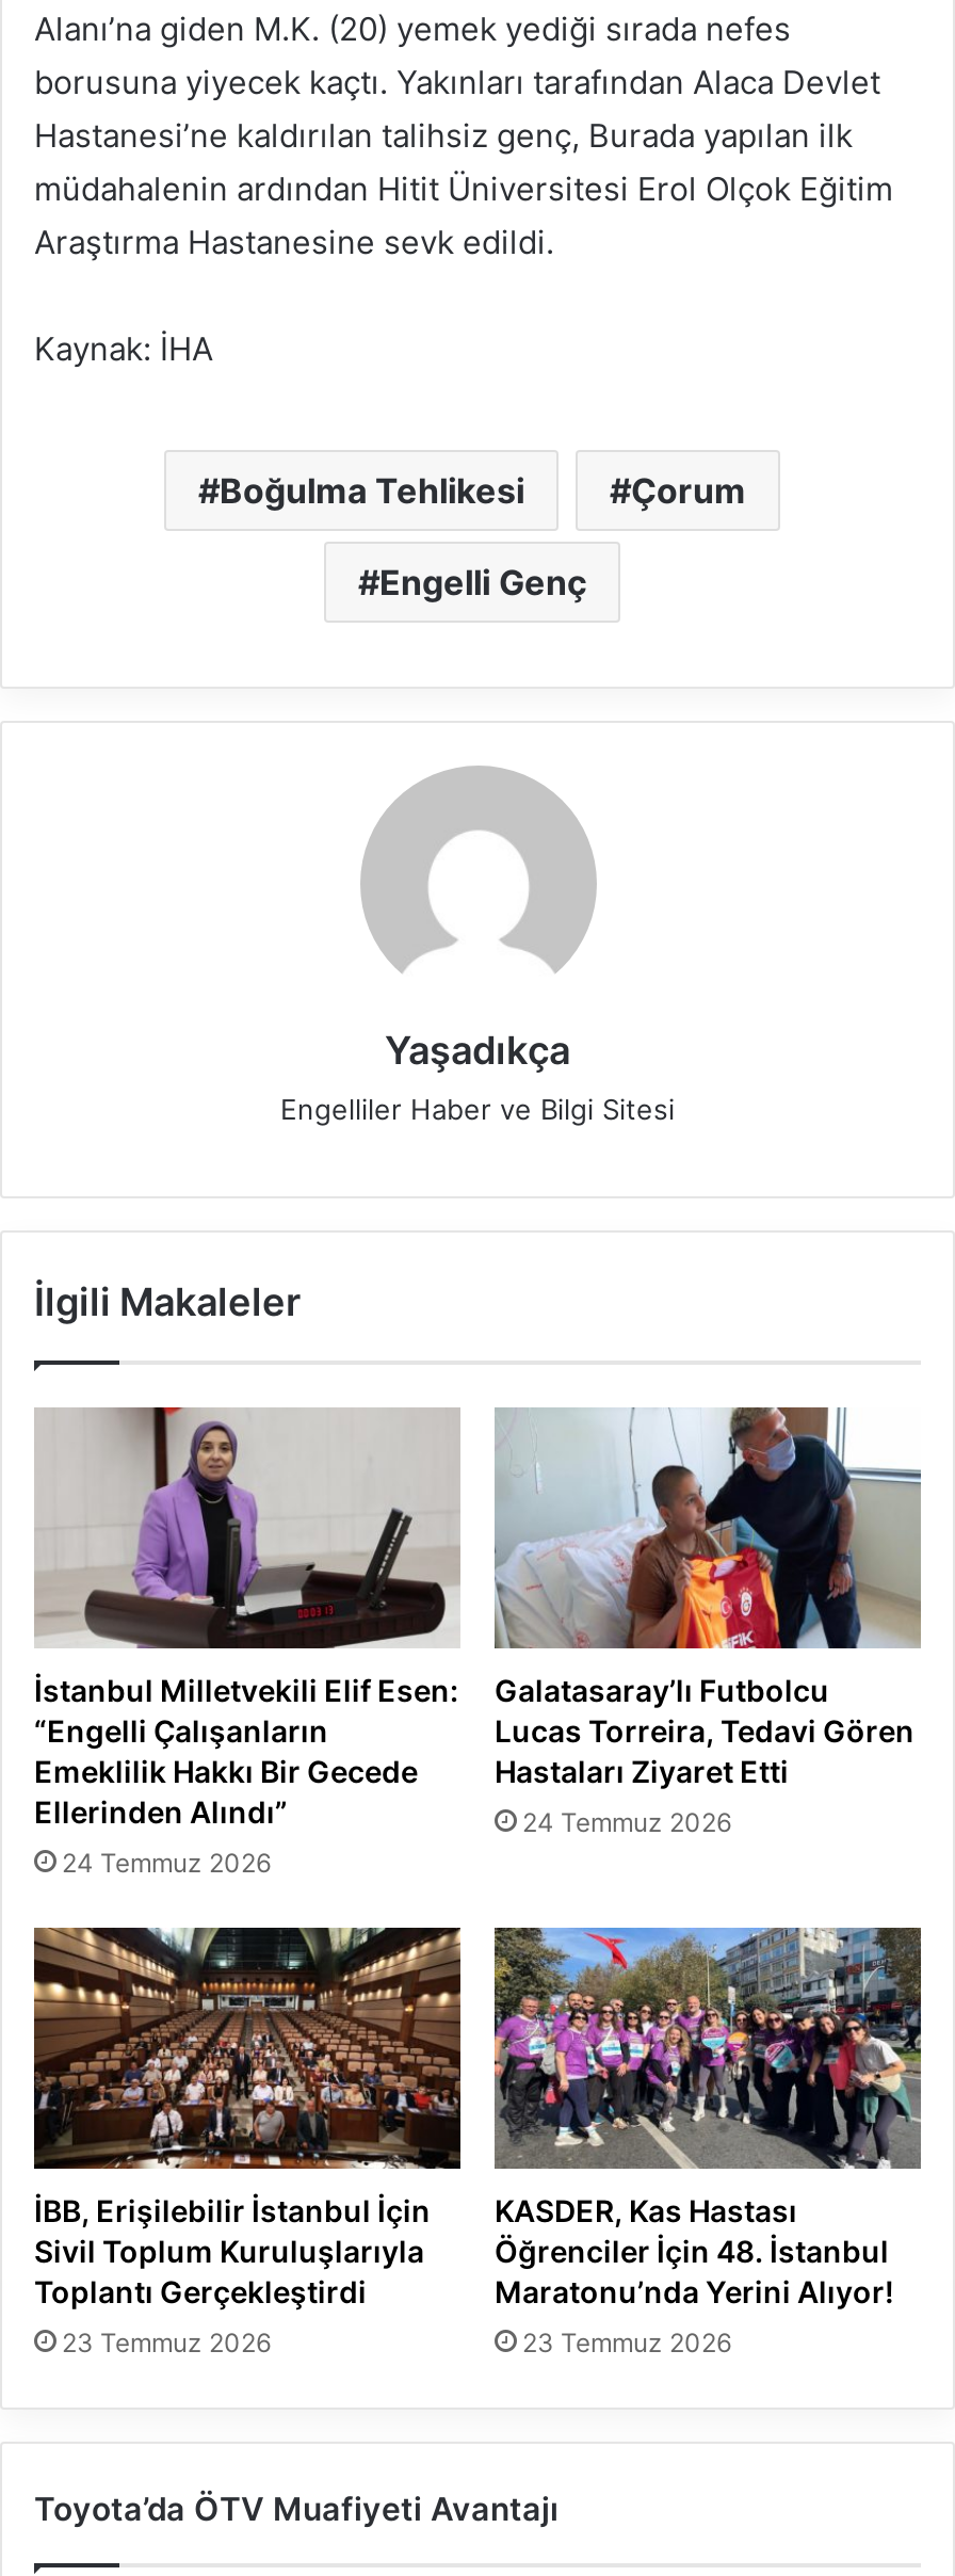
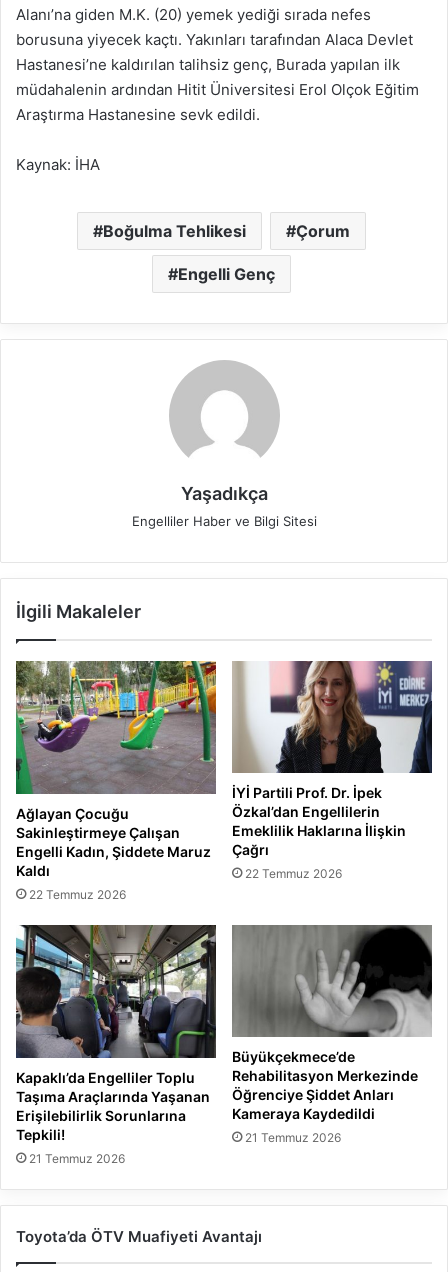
- [image]
- İstanbul Milletvekili Elif Esen:
- “Engelli Çalışanların
- Emeklilik Hakkı Bir Gecede
- Ellerinden Alındı”
+ [image]
+ Ağlayan Çocuğu
+ Sakinleştirmeye Çalışan
+ Engelli Kadın, Şiddete Maruz
+ Kaldı

- [image]
- Galatasaray’lı Futbolcu
- Lucas Torreira, Tedavi Gören
- Hastaları Ziyaret Etti
+ [image]
+ İYİ Partili Prof. Dr. İpek
+ Özkal’dan Engellilerin
+ Emeklilik Haklarına İlişkin
+ Çağrı

- 24 Temmuz 2026
+ 22 Temmuz 2026

- 24 Temmuz 2026
+ 22 Temmuz 2026

- [image]
+ [image]

- [image]
- KASDER, Kas Hastası
- Öğrenciler İçin 48. İstanbul
- Maratonu’nda Yerini Alıyor!
+ [image]
+ Büyükçekmece’de
+ Rehabilitasyon Merkezinde
+ Öğrenciye Şiddet Anları
+ Kameraya Kaydedildi

- İBB, Erişilebilir İstanbul İçin
- Sivil Toplum Kuruluşlarıyla
- Toplantı Gerçekleştirdi
+ Kapaklı’da Engelliler Toplu
+ Taşıma Araçlarında Yaşanan
+ Erişilebilirlik Sorunlarına
+ Tepkili!

- 23 Temmuz 2026
+ 21 Temmuz 2026

- 23 Temmuz 2026
+ 21 Temmuz 2026
